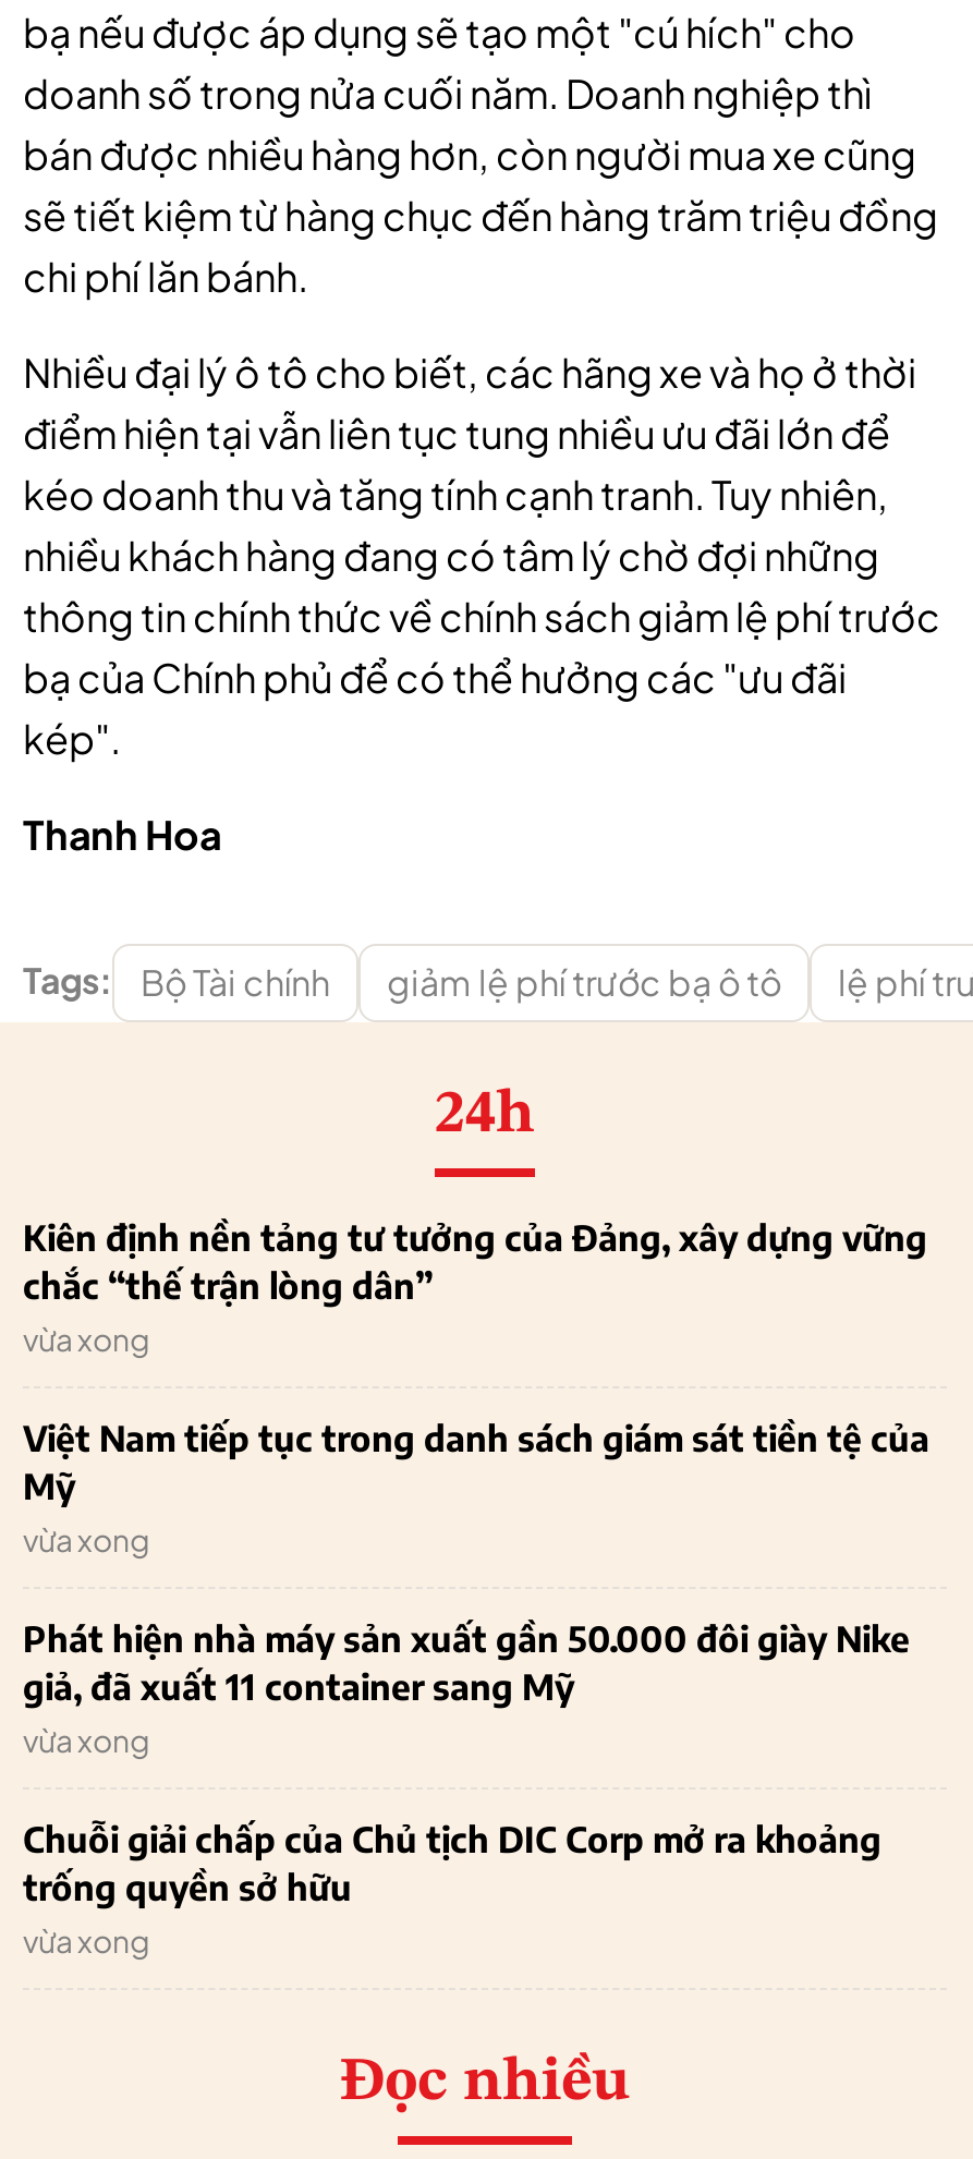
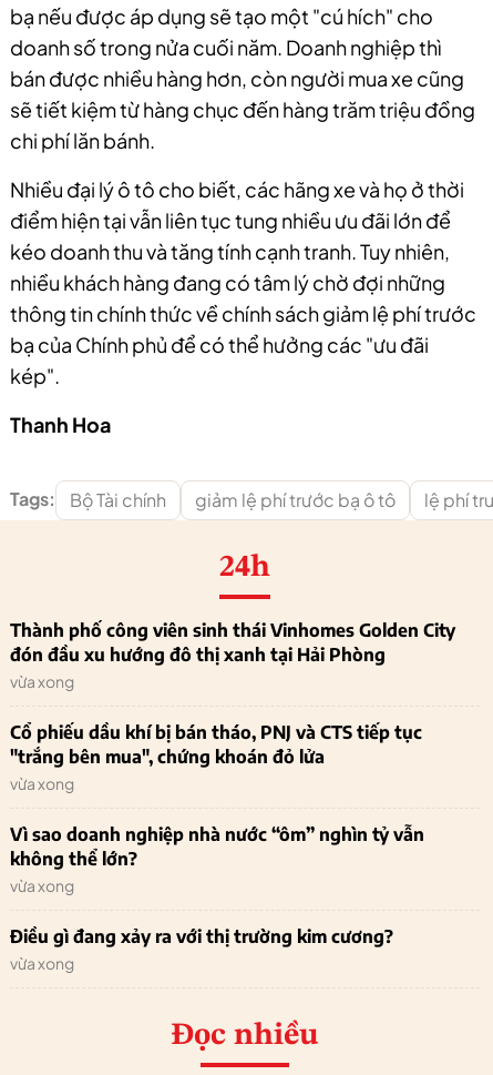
- Kiên định nền tảng tư tưởng của Đảng, xây dựng vững
- chắc “thế trận lòng dân”
+ Thành phố công viên sinh thái Vinhomes Golden City
+ đón đầu xu hướng đô thị xanh tại Hải Phòng

- Việt Nam tiếp tục trong danh sách giám sát tiền tệ của
- Mỹ
+ Cổ phiếu dầu khí bị bán tháo, PNJ và CTS tiếp tục
+ "trắng bên mua", chứng khoán đỏ lửa

- Phát hiện nhà máy sản xuất gần 50.000 đôi giày Nike
- giả, đã xuất 11 container sang Mỹ
+ Vì sao doanh nghiệp nhà nước “ôm” nghìn tỷ vẫn
+ không thể lớn?

- Chuỗi giải chấp của Chủ tịch DIC Corp mở ra khoảng
- trống quyền sở hữu
+ Điều gì đang xảy ra với thị trường kim cương?
